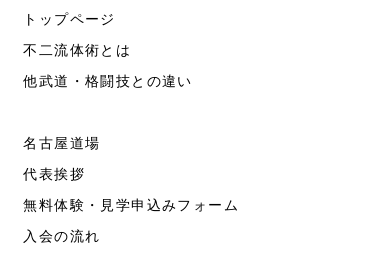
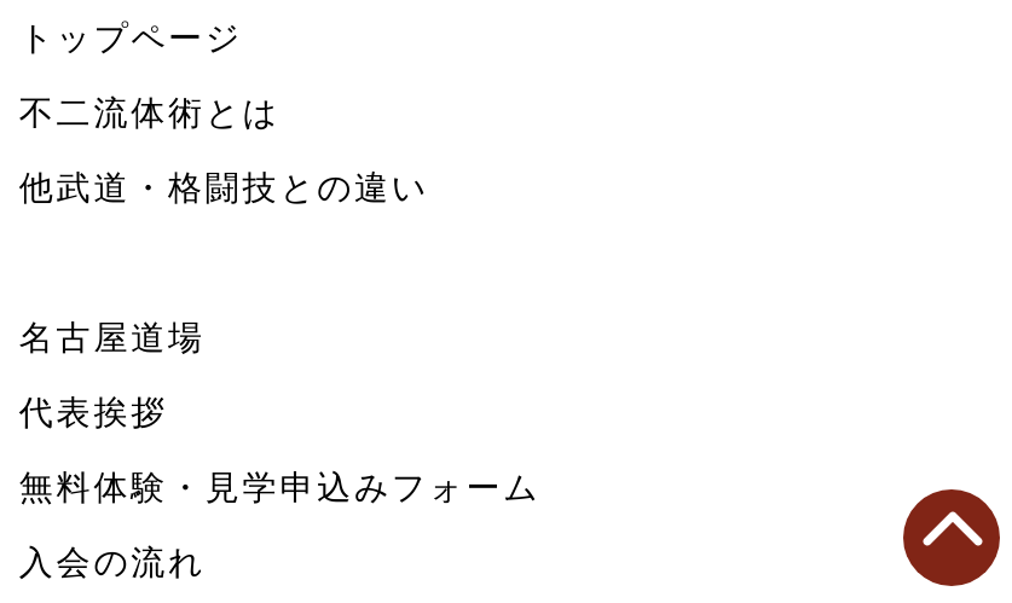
+ [image]
